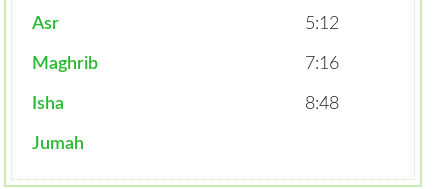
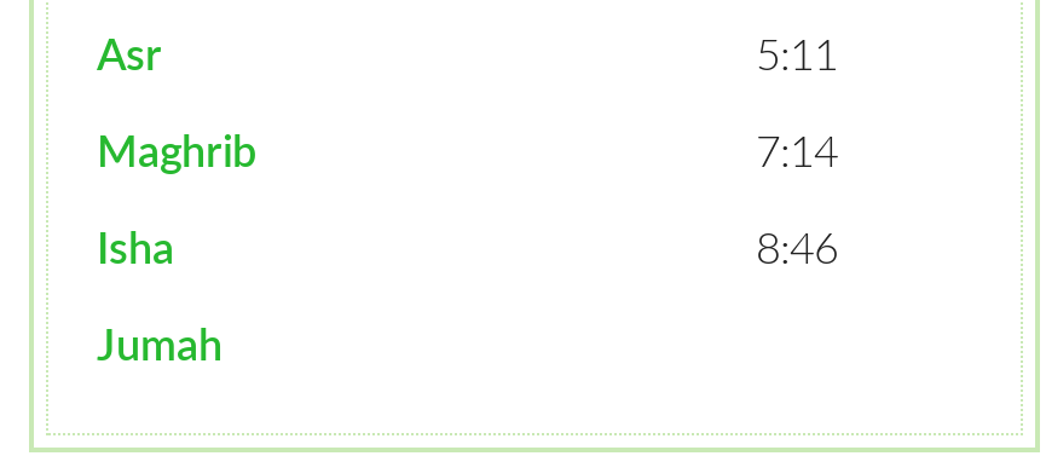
- 5:12
+ 5:11

- 7:16
+ 7:14

- 8:48
+ 8:46
